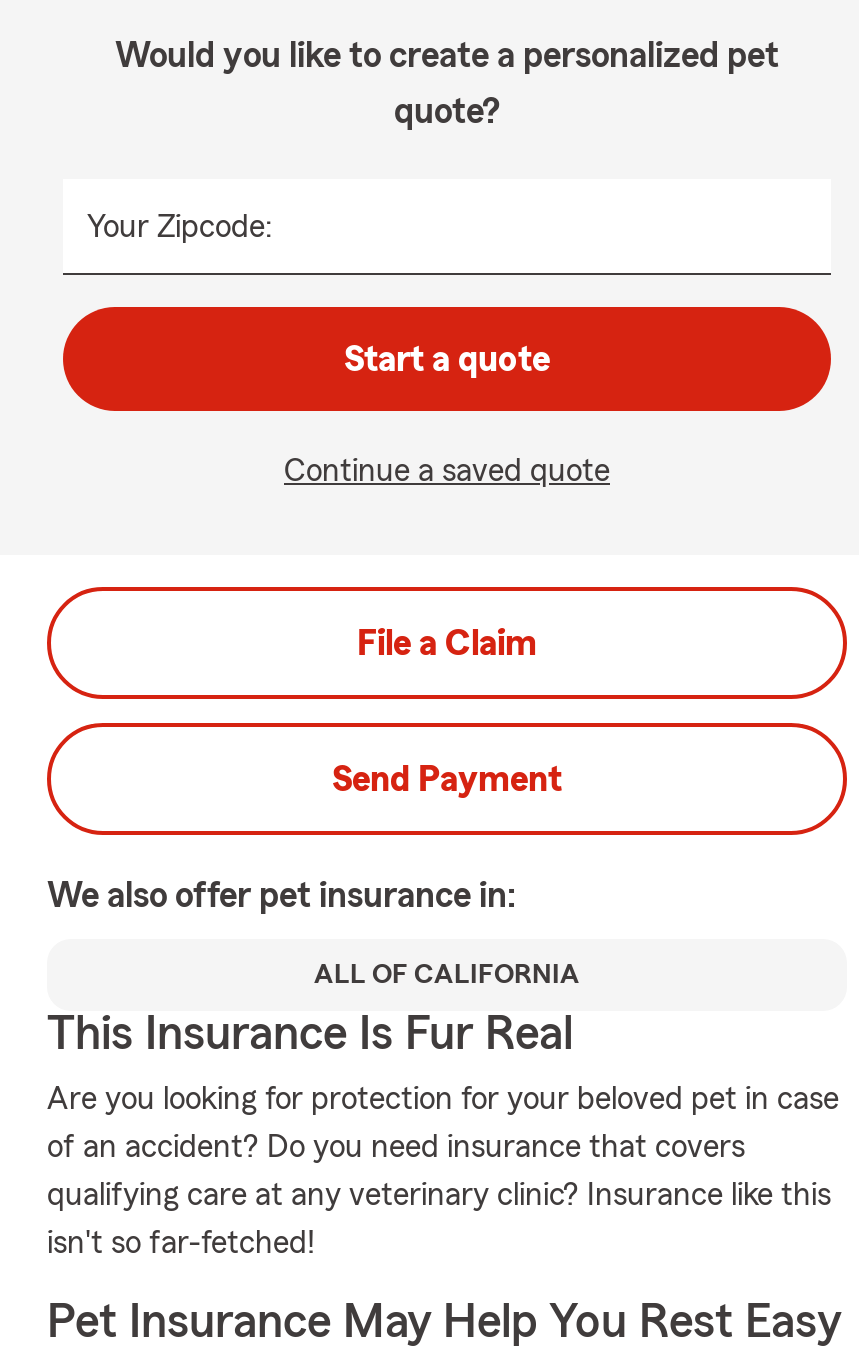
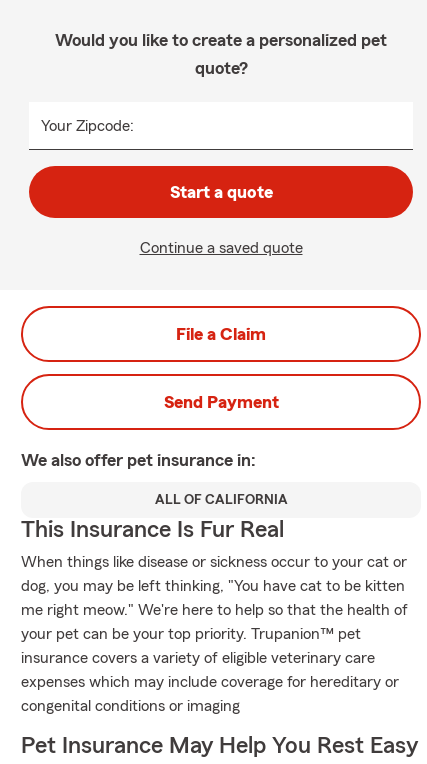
- Are you looking for protection for your beloved pet in case
- of an accident? Do you need insurance that covers
- qualifying care at any veterinary clinic? Insurance like this
- isn't so far-fetched!
+ When things like disease or sickness occur to your cat or
+ dog, you may be left thinking, "You have cat to be kitten
+ me right meow." We're here to help so that the health of
+ your pet can be your top priority. Trupanion™ pet
+ insurance covers a variety of eligible veterinary care
+ expenses which may include coverage for hereditary or
+ congenital conditions or imaging
